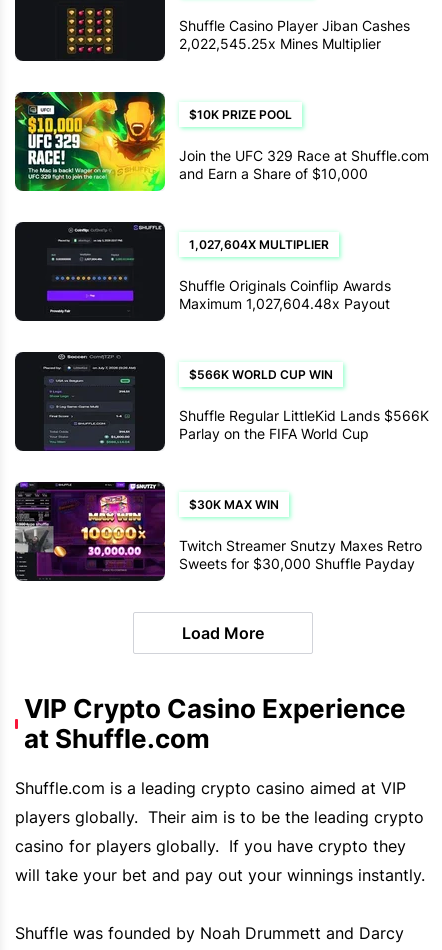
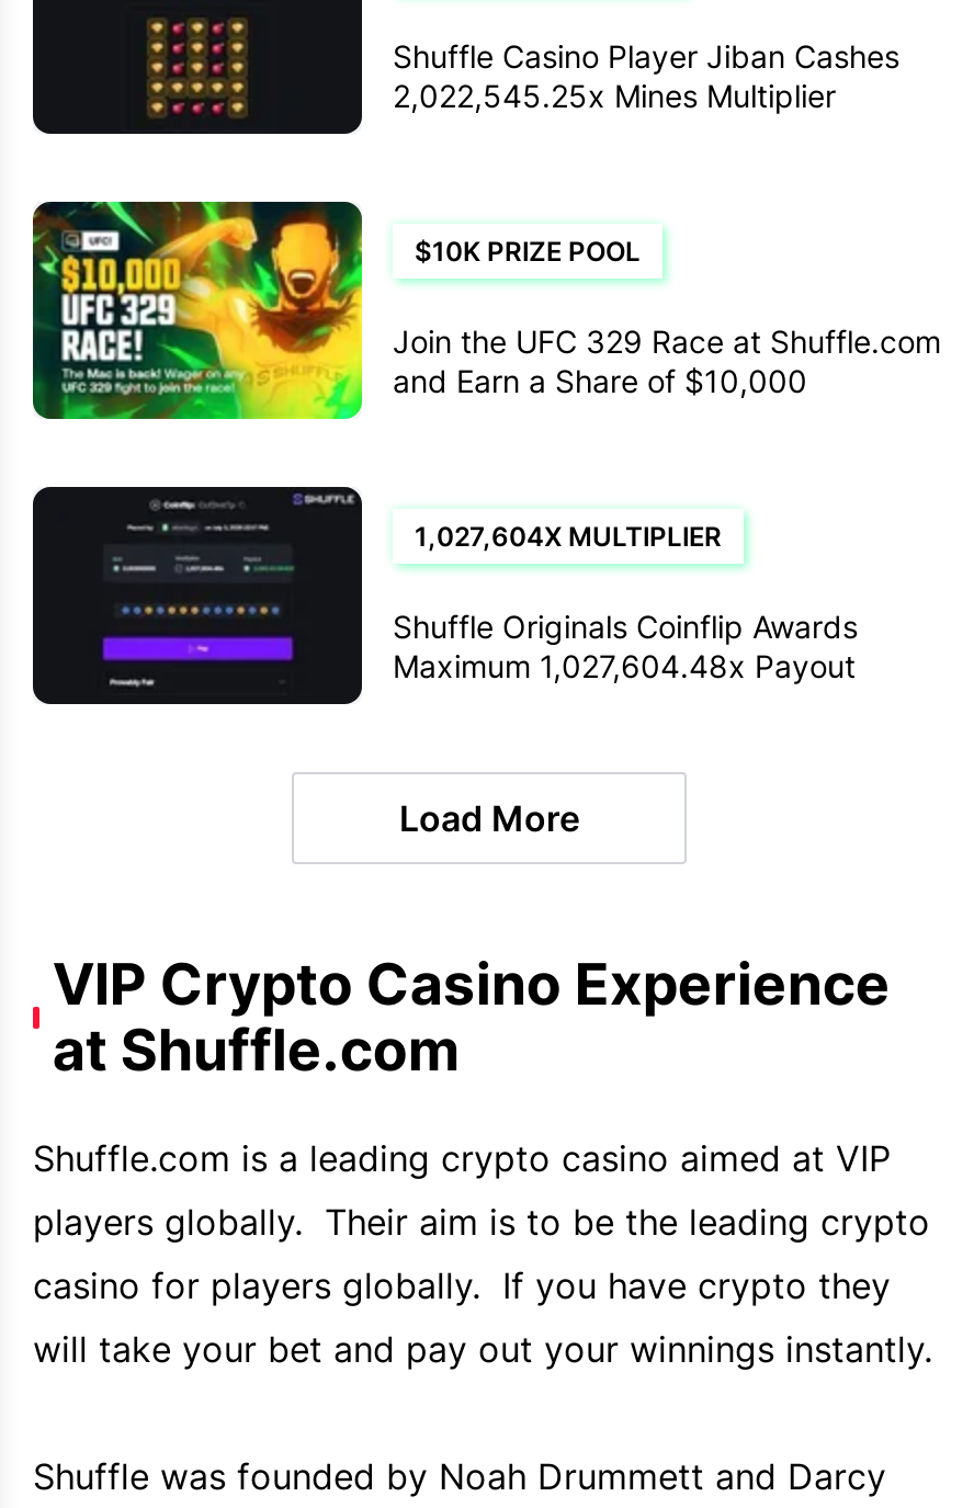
- [image]
- $566K WORLD CUP WIN
- Shuffle Regular LittleKid Lands $566K
- Parlay on the FIFA World Cup

- [image]
- $30K MAX WIN
- Twitch Streamer Snutzy Maxes Retro
- Sweets for $30,000 Shuffle Payday
